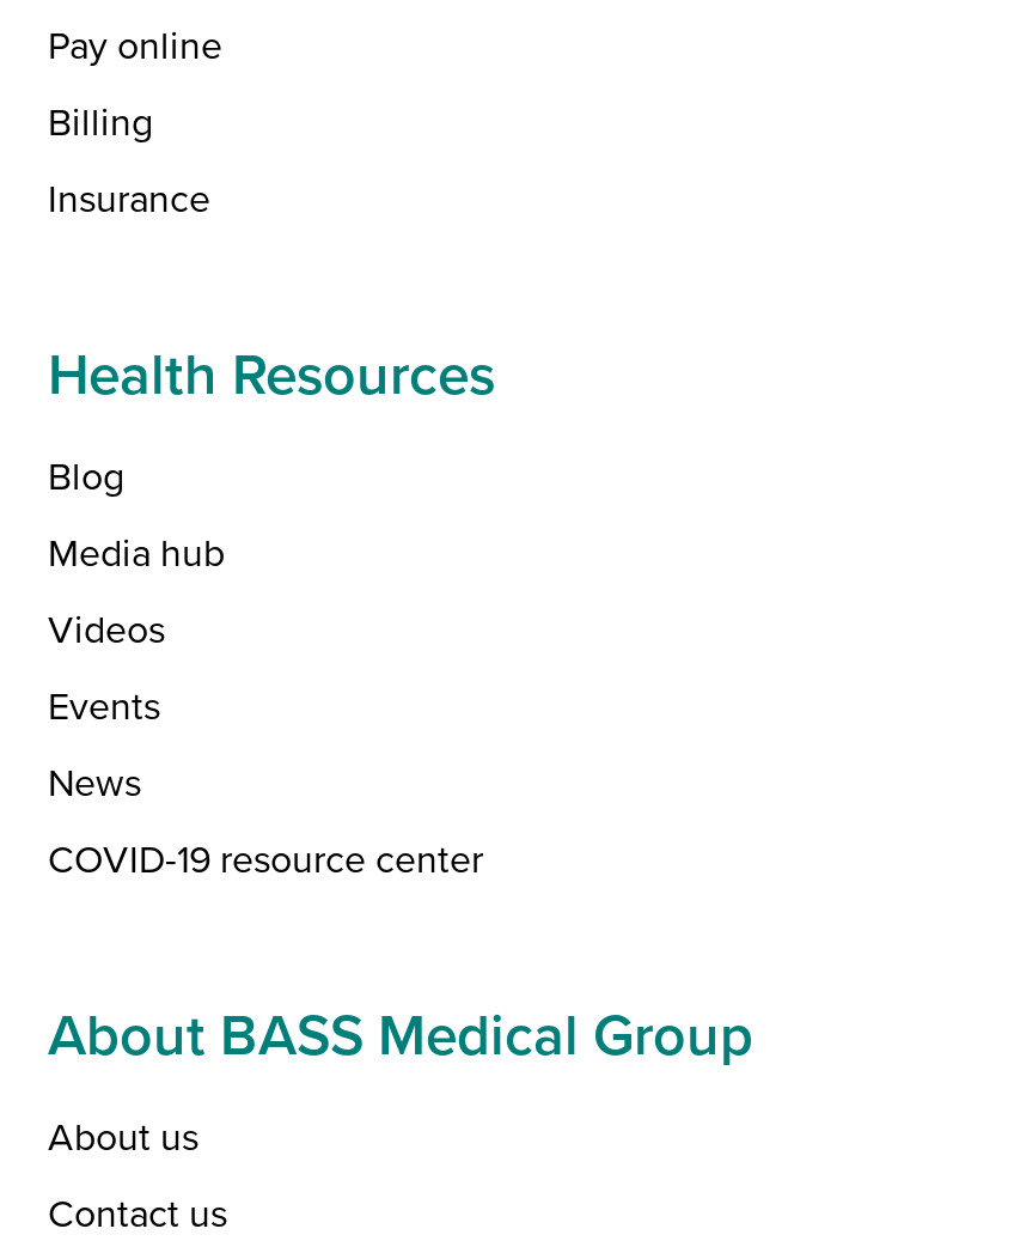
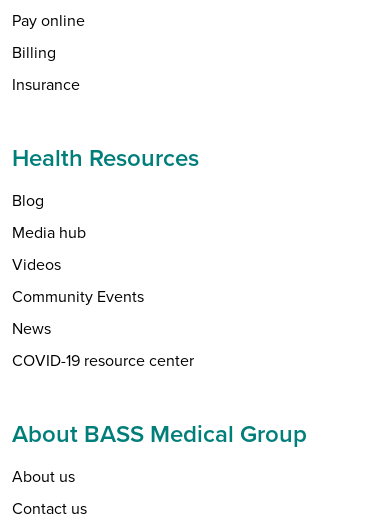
- Events
+ Community Events
